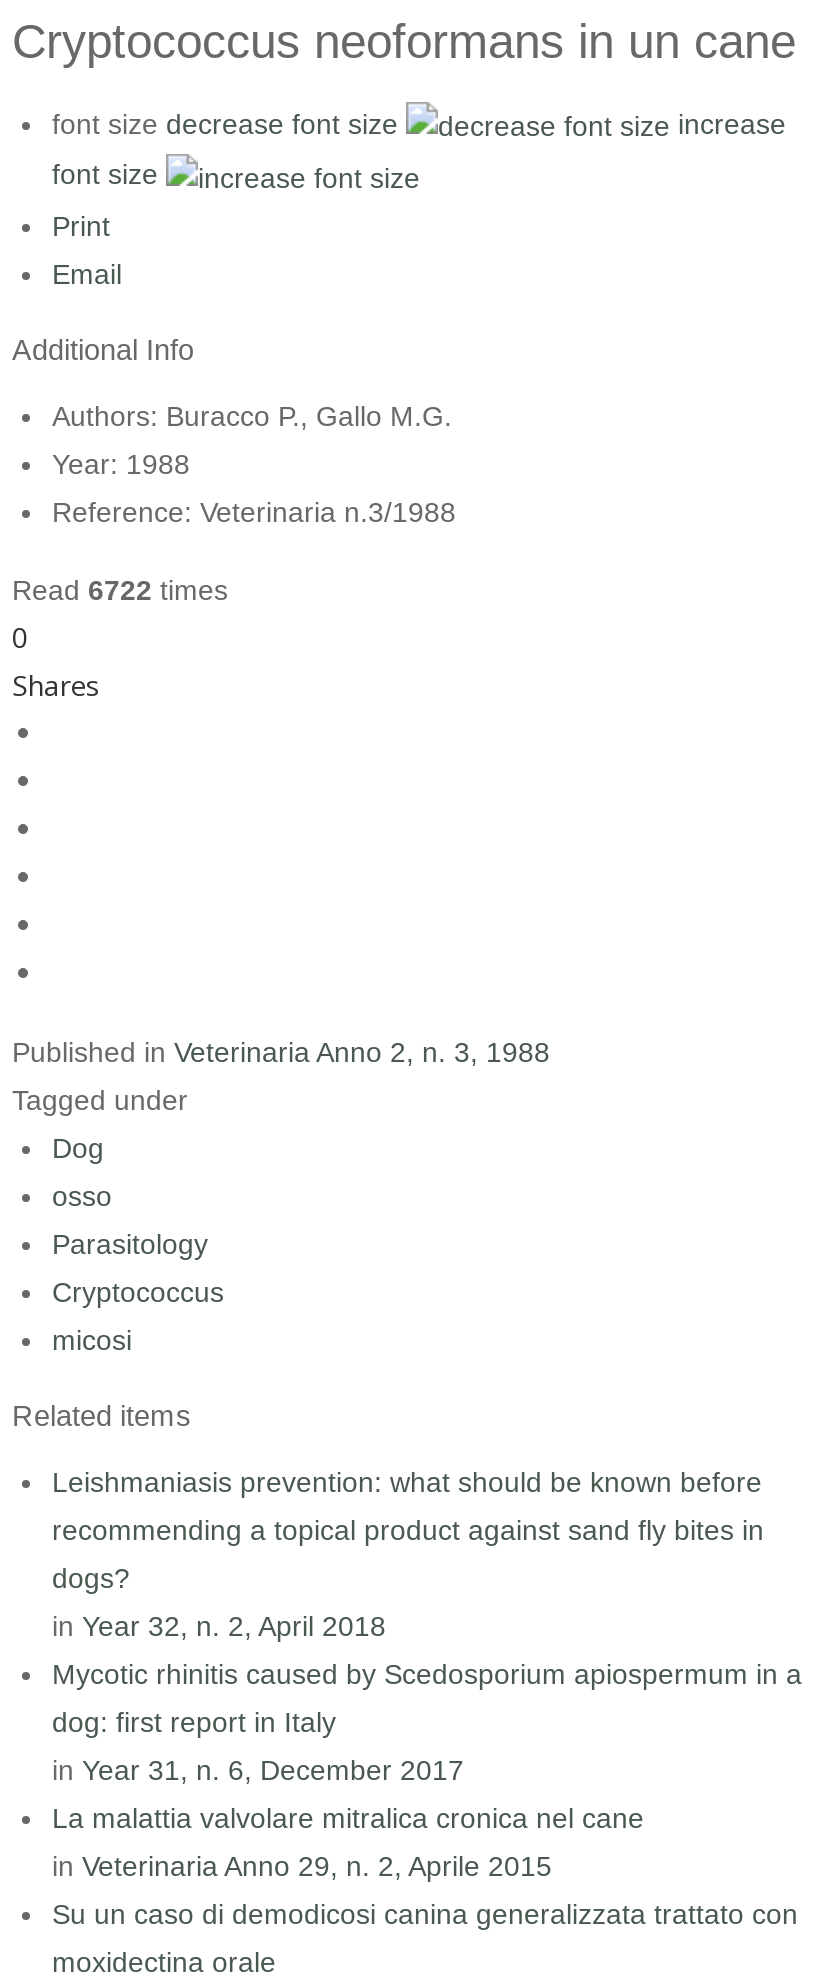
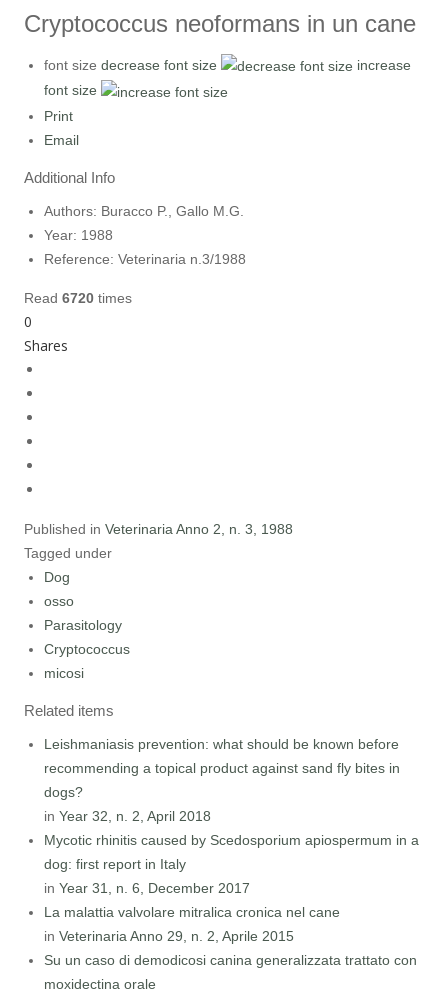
- Read 6722 times
+ Read 6720 times
